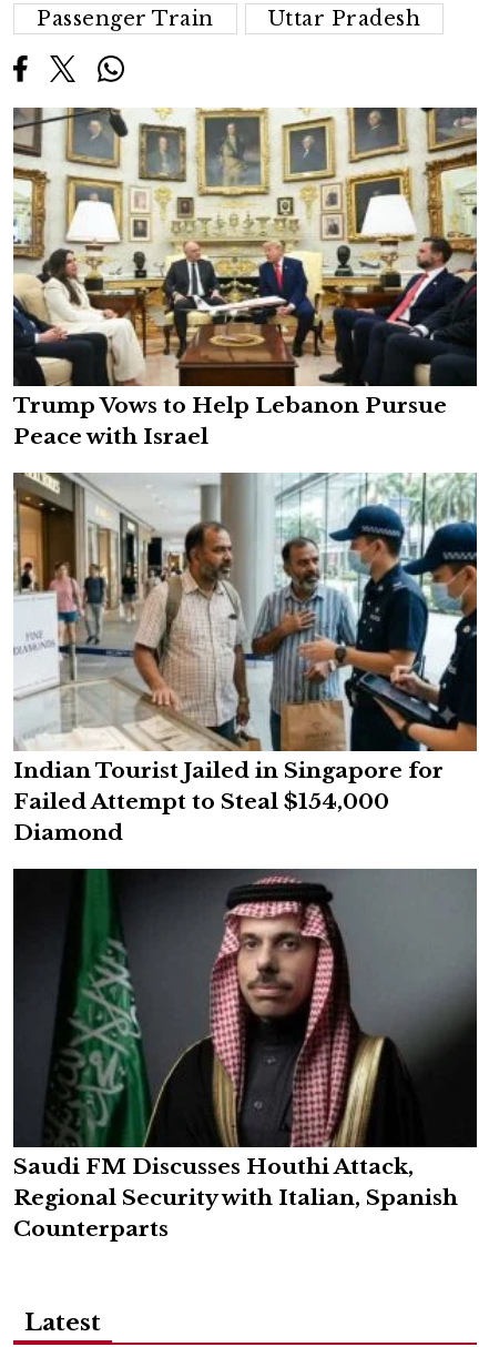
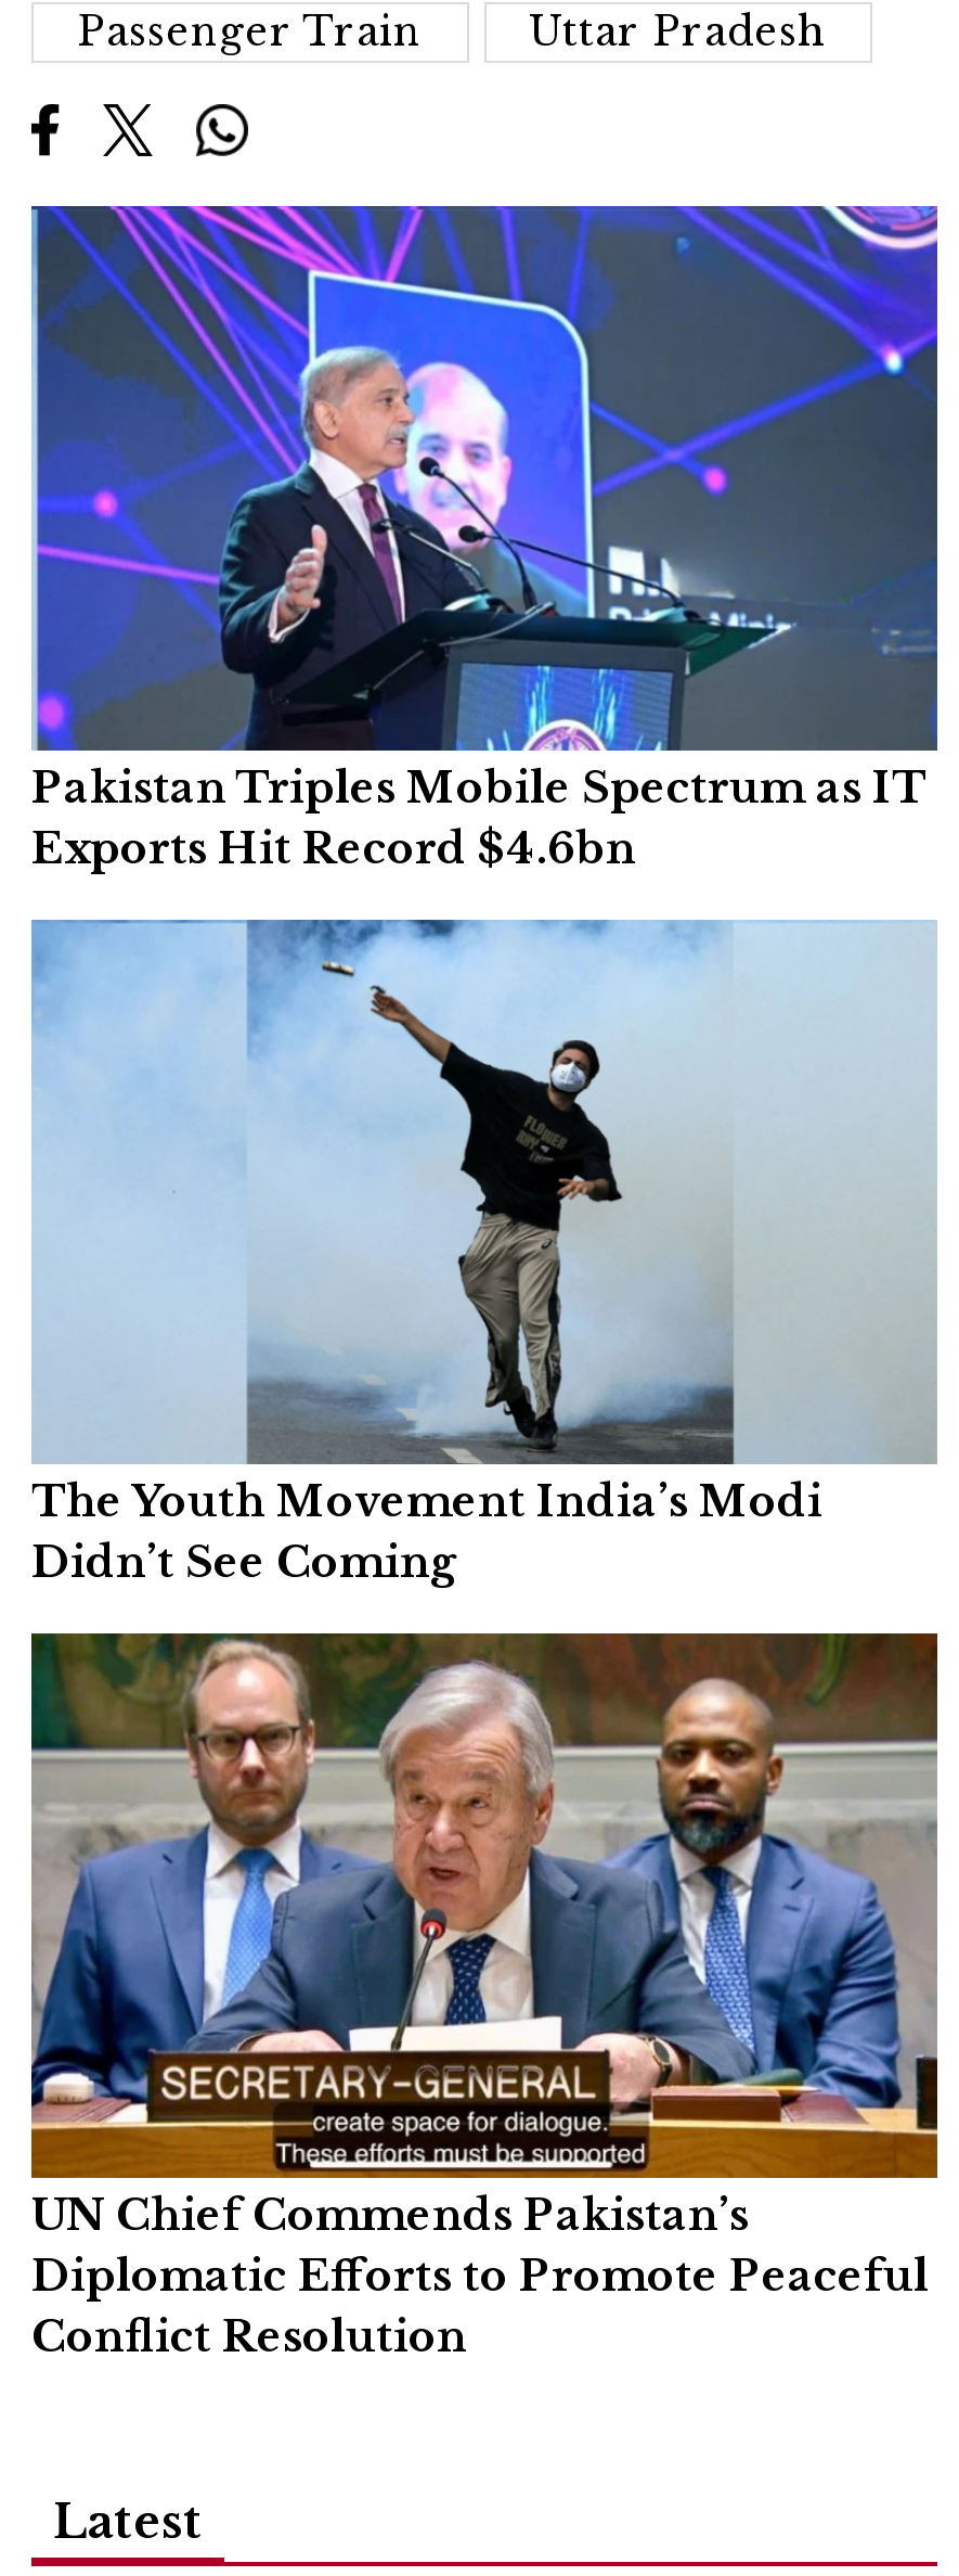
- [image]
- Trump Vows to Help Lebanon Pursue
- Peace with Israel
+ [image]
+ Pakistan Triples Mobile Spectrum as IT
+ Exports Hit Record $4.6bn

- [image]
- Indian Tourist Jailed in Singapore for
- Failed Attempt to Steal $154,000
- Diamond
+ [image]
+ The Youth Movement India’s Modi
+ Didn’t See Coming

- [image]
- Saudi FM Discusses Houthi Attack,
- Regional Security with Italian, Spanish
- Counterparts
+ [image]
+ UN Chief Commends Pakistan’s
+ Diplomatic Efforts to Promote Peaceful
+ Conflict Resolution
